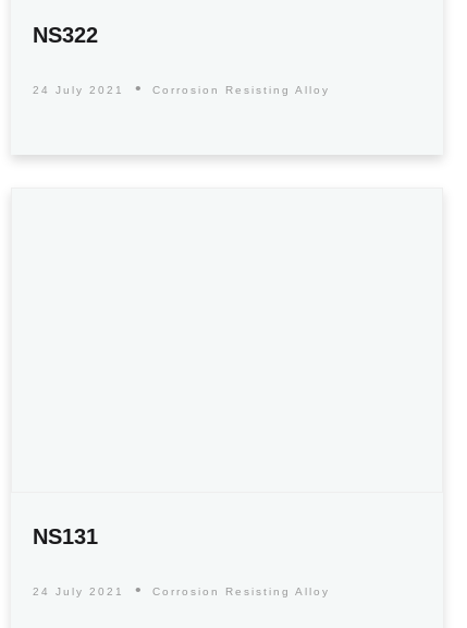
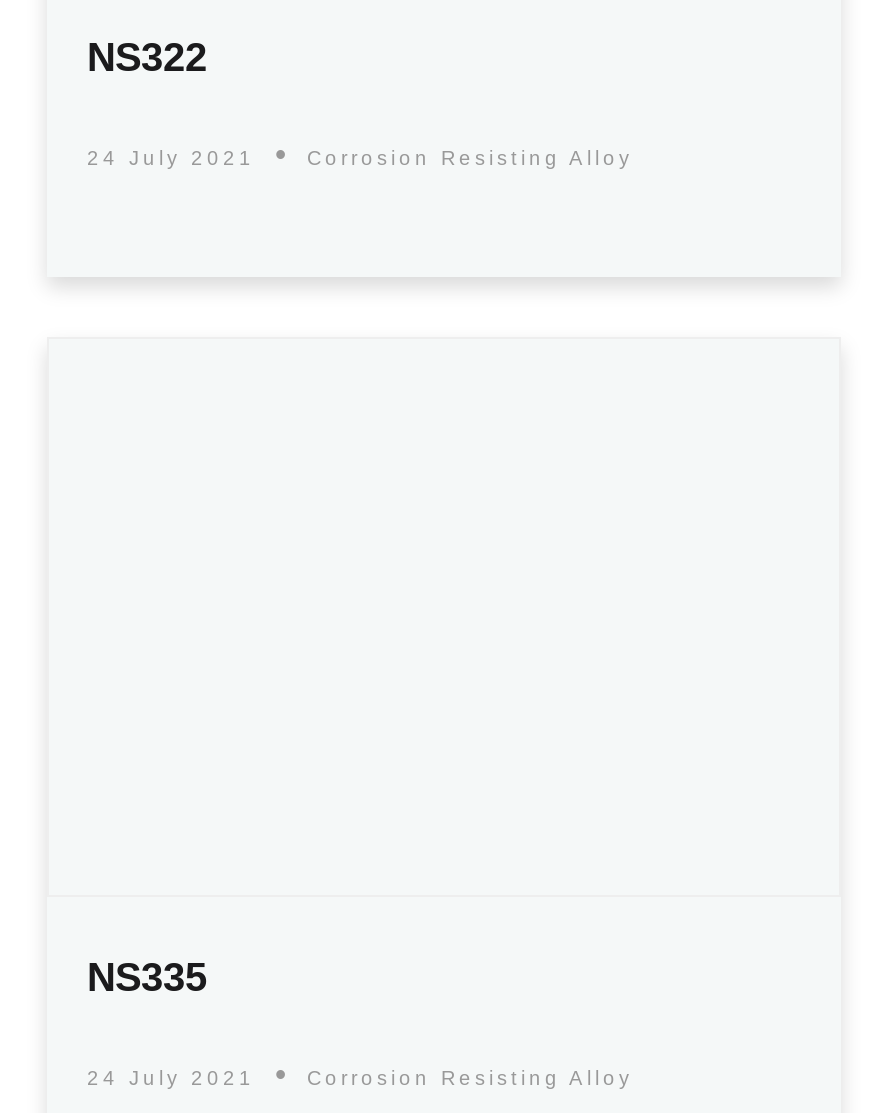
- NS131
+ NS335
